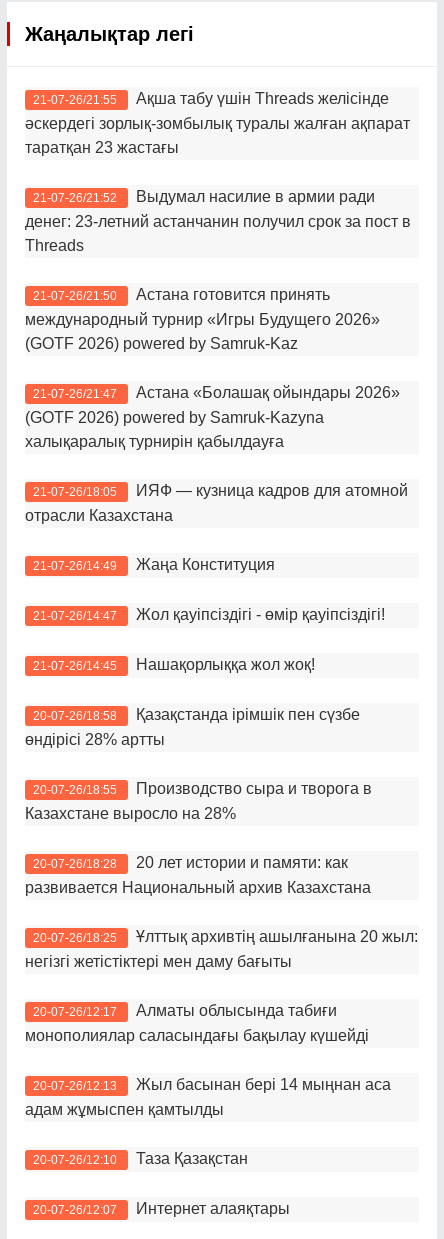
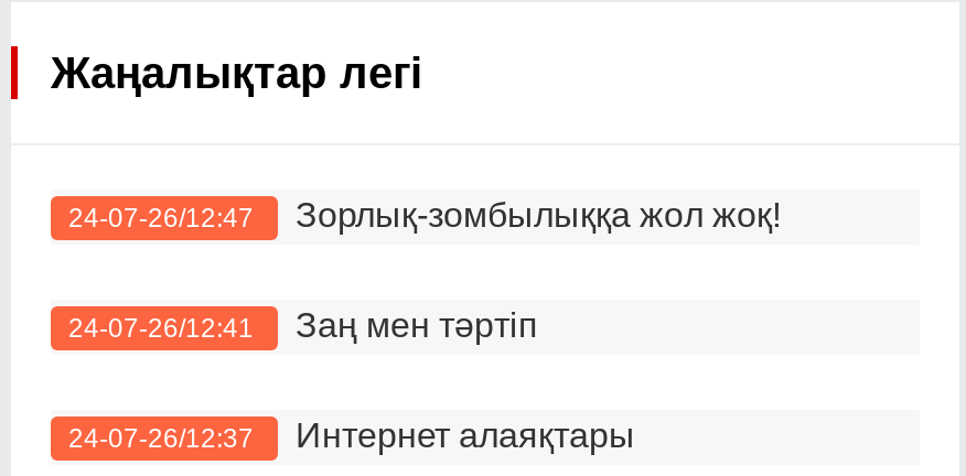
- 21-07-26/21:55
- Ақша табу үшін Threads желісінде
- әскердегі зорлық-зомбылық туралы жалған ақпарат
- таратқан 23 жастағы
- 21-07-26/21:52
- Выдумал насилие в армии ради
- денег: 23-летний астанчанин получил срок за пост в
- Threads
- 21-07-26/21:50
- Астана готовится принять
- международный турнир «Игры Будущего 2026»
- (GOTF 2026) powered by Samruk-Kaz
- 21-07-26/21:47
- Астана «Болашақ ойындары 2026»
- (GOTF 2026) powered by Samruk-Kazyna
- халықаралық турнирін қабылдауға
- 21-07-26/18:05
- ИЯФ — кузница кадров для атомной
- отрасли Казахстана
- 21-07-26/14:49
- Жаңа Конституция
- 21-07-26/14:47
- Жол қауіпсіздігі - өмір қауіпсіздігі!
- 21-07-26/14:45
- Нашақорлыққа жол жоқ!
- 20-07-26/18:58
- Қазақстанда ірімшік пен сүзбе
- өндірісі 28% артты
- 20-07-26/18:55
- Производство сыра и творога в
- Казахстане выросло на 28%
- 20-07-26/18:28
- 20 лет истории и памяти: как
- развивается Национальный архив Казахстана
- 20-07-26/18:25
- Ұлттық архивтің ашылғанына 20 жыл:
- негізгі жетістіктері мен даму бағыты
- 20-07-26/12:17
- Алматы облысында табиғи
- монополиялар саласындағы бақылау күшейді
- 20-07-26/12:13
- Жыл басынан бері 14 мыңнан аса
- адам жұмыспен қамтылды
- 20-07-26/12:10
- Таза Қазақстан
- 20-07-26/12:07
+ 24-07-26/12:47
+ Зорлық-зомбылыққа жол жоқ!
+ 24-07-26/12:41
+ Заң мен тәртіп
+ 24-07-26/12:37
